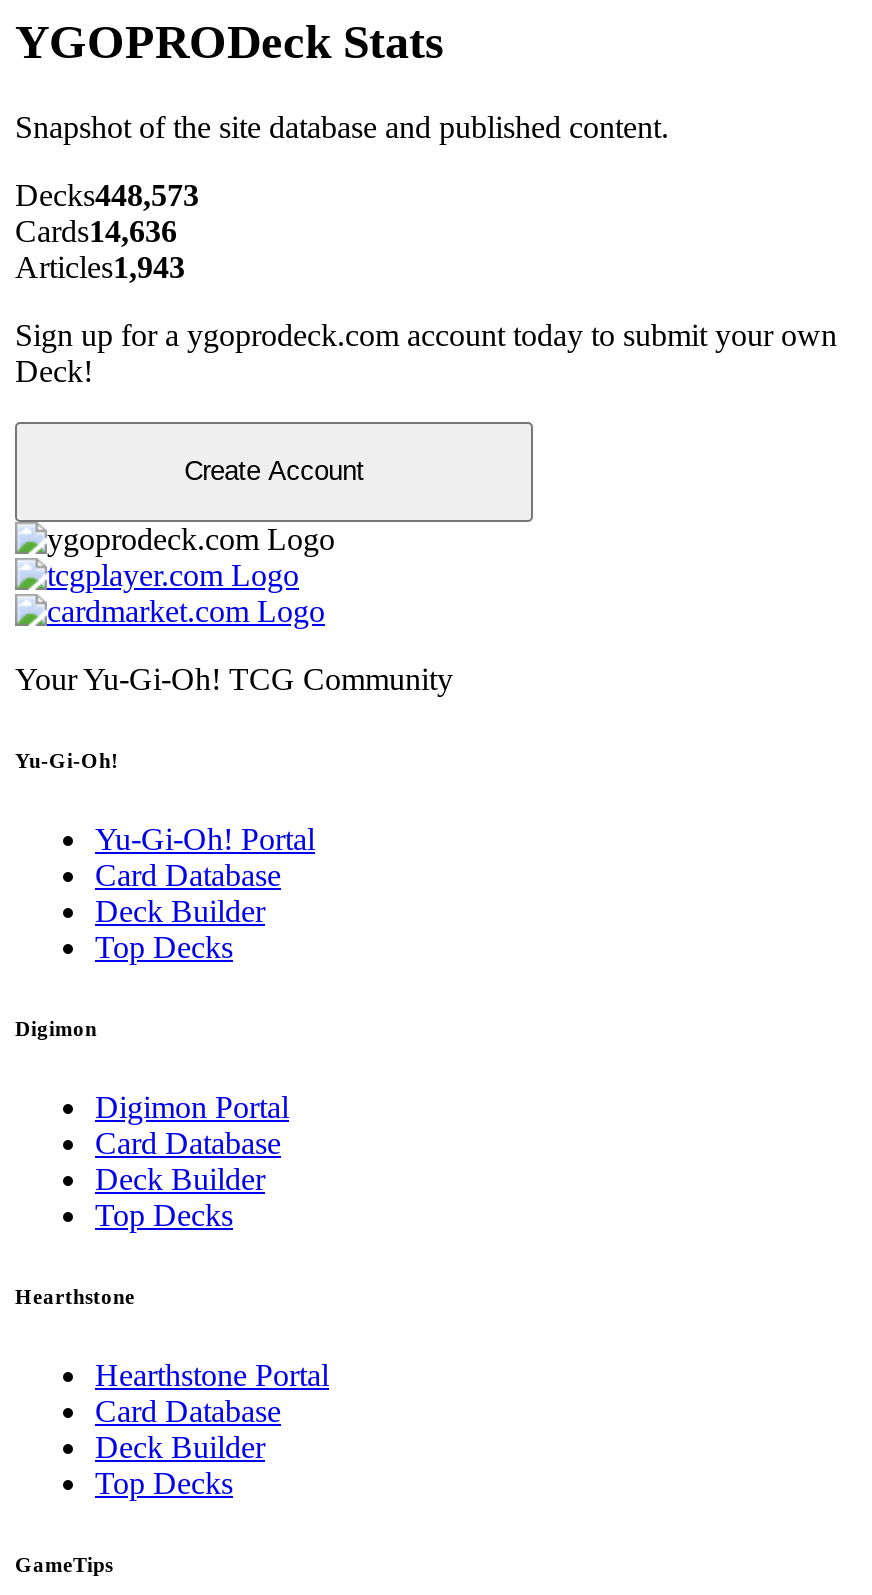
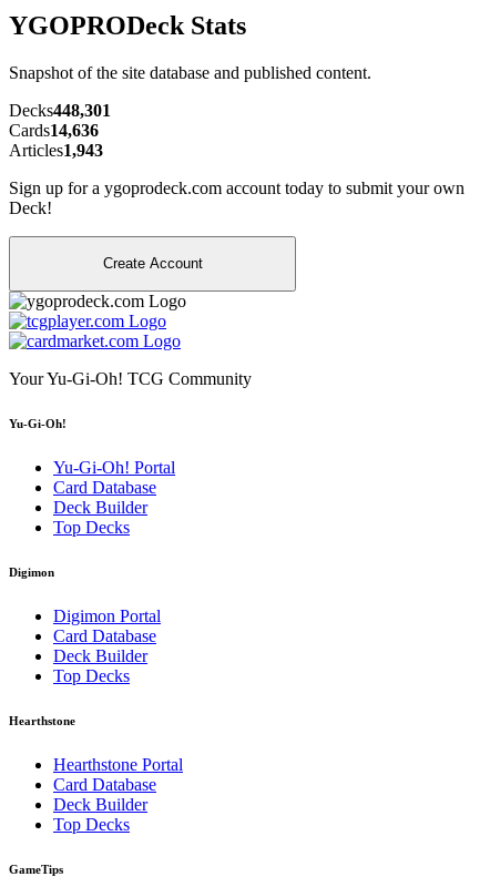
- Decks448,573
+ Decks448,301
